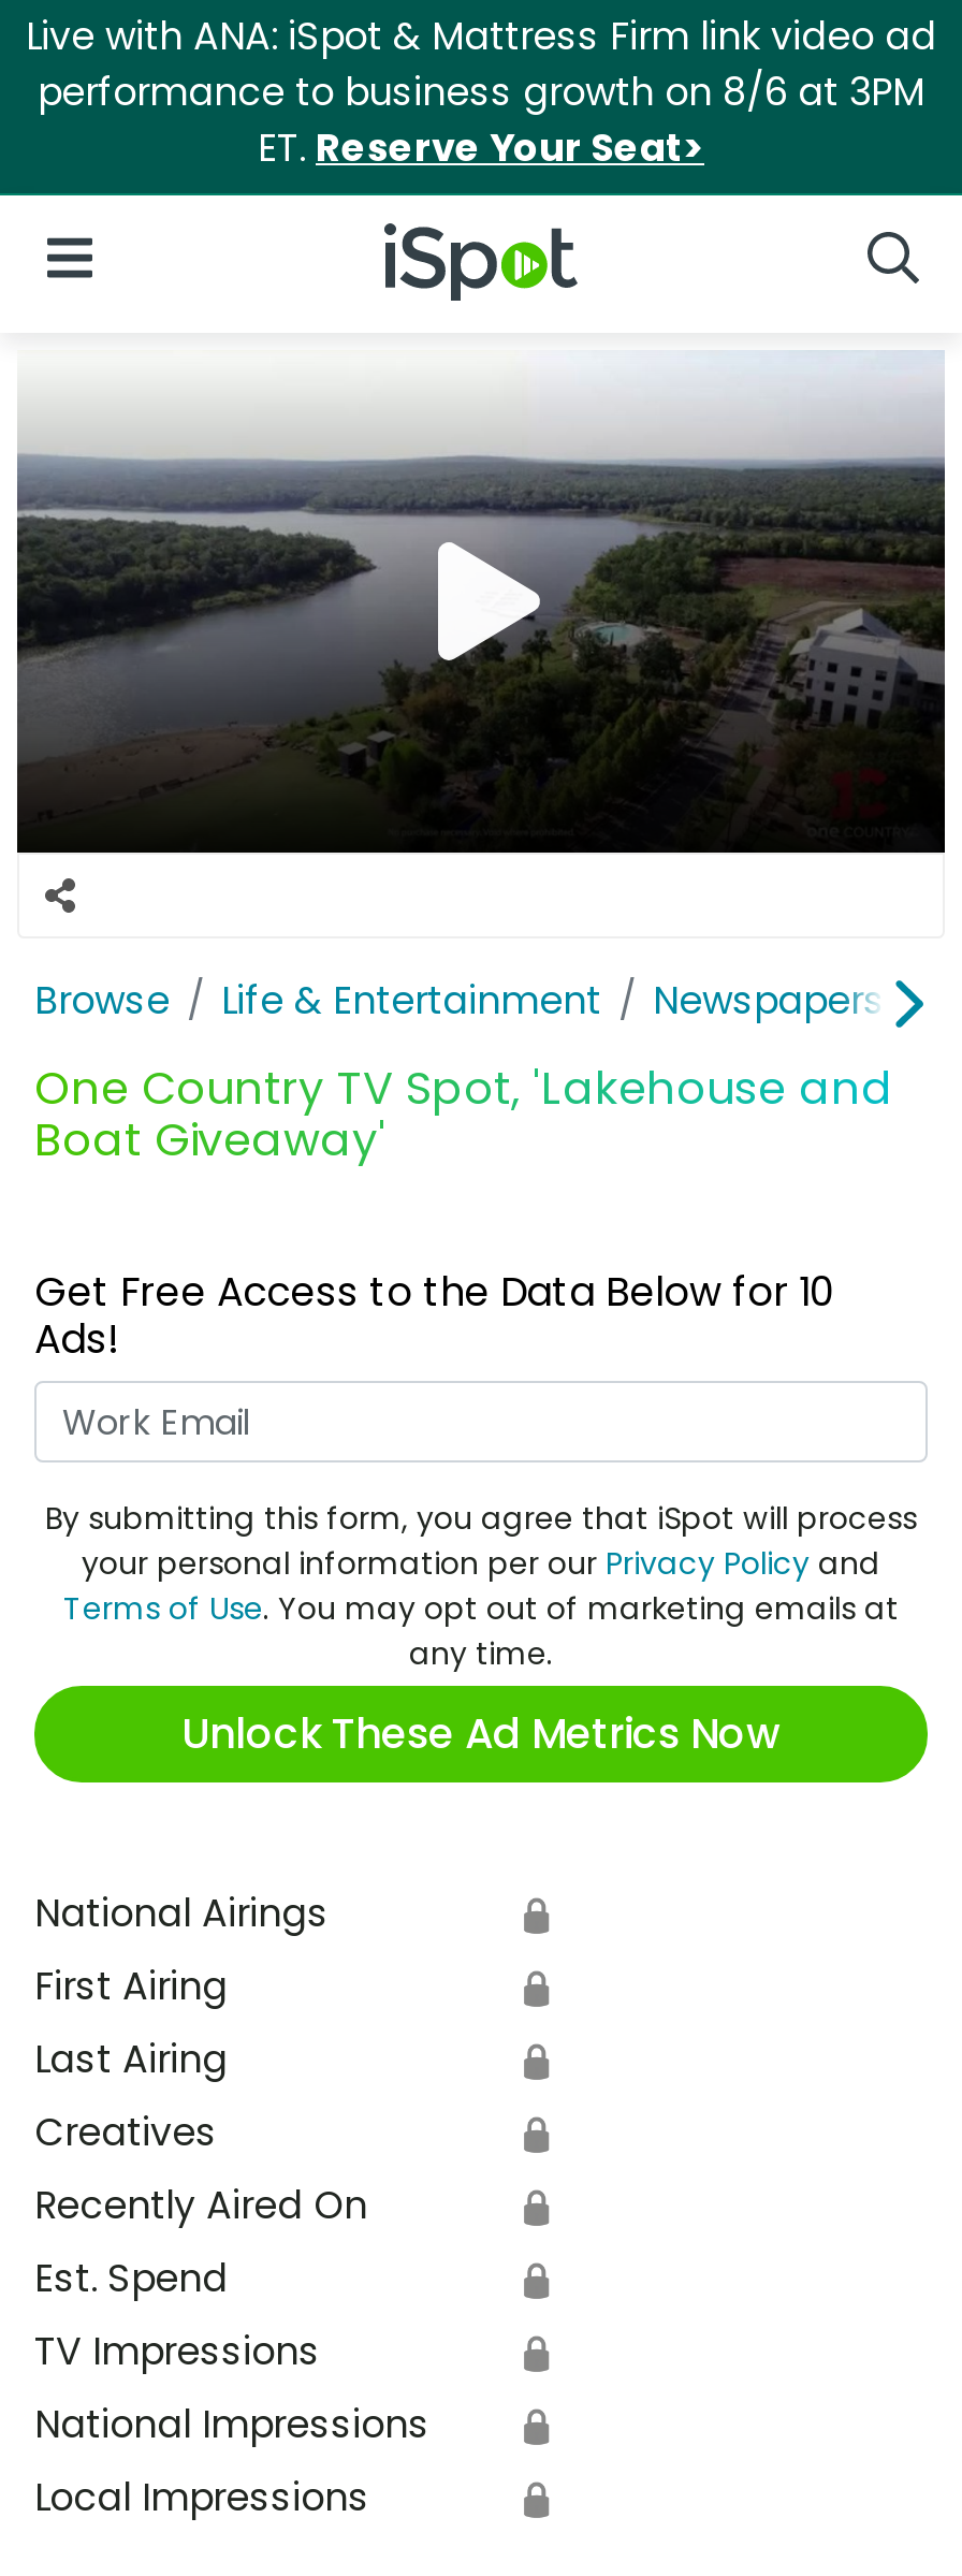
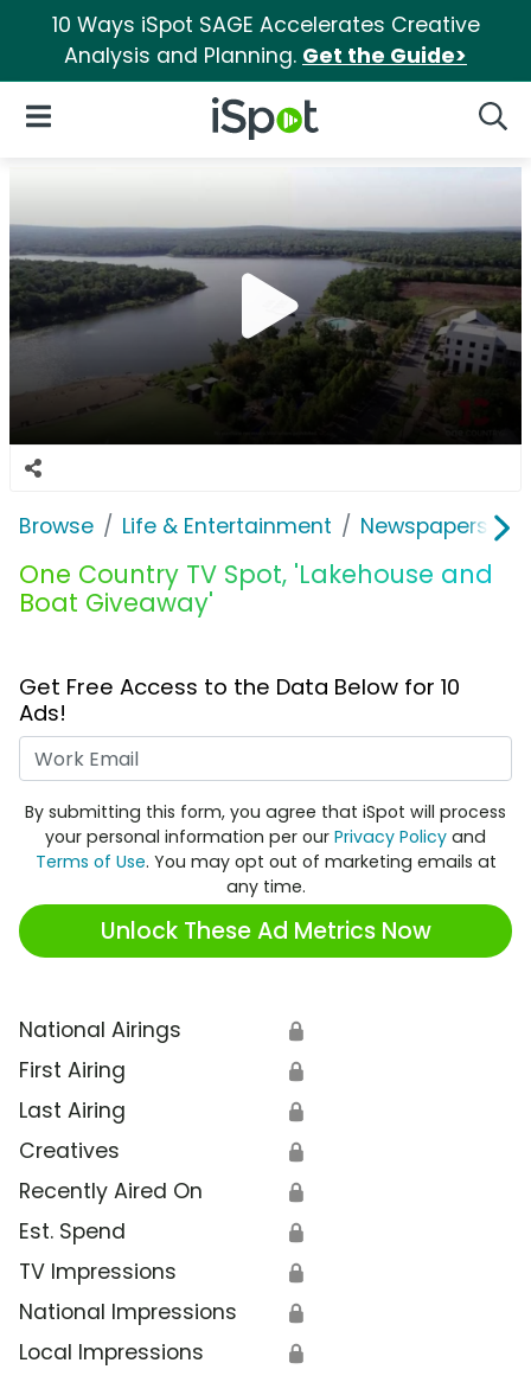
- Live with ANA: iSpot & Mattress Firm link video ad
- performance to business growth on 8/6 at 3PM
- ET. Reserve Your Seat>
+ 10 Ways iSpot SAGE Accelerates Creative
+ Analysis and Planning. Get the Guide>
